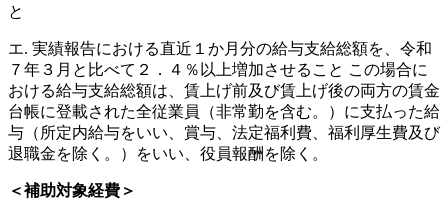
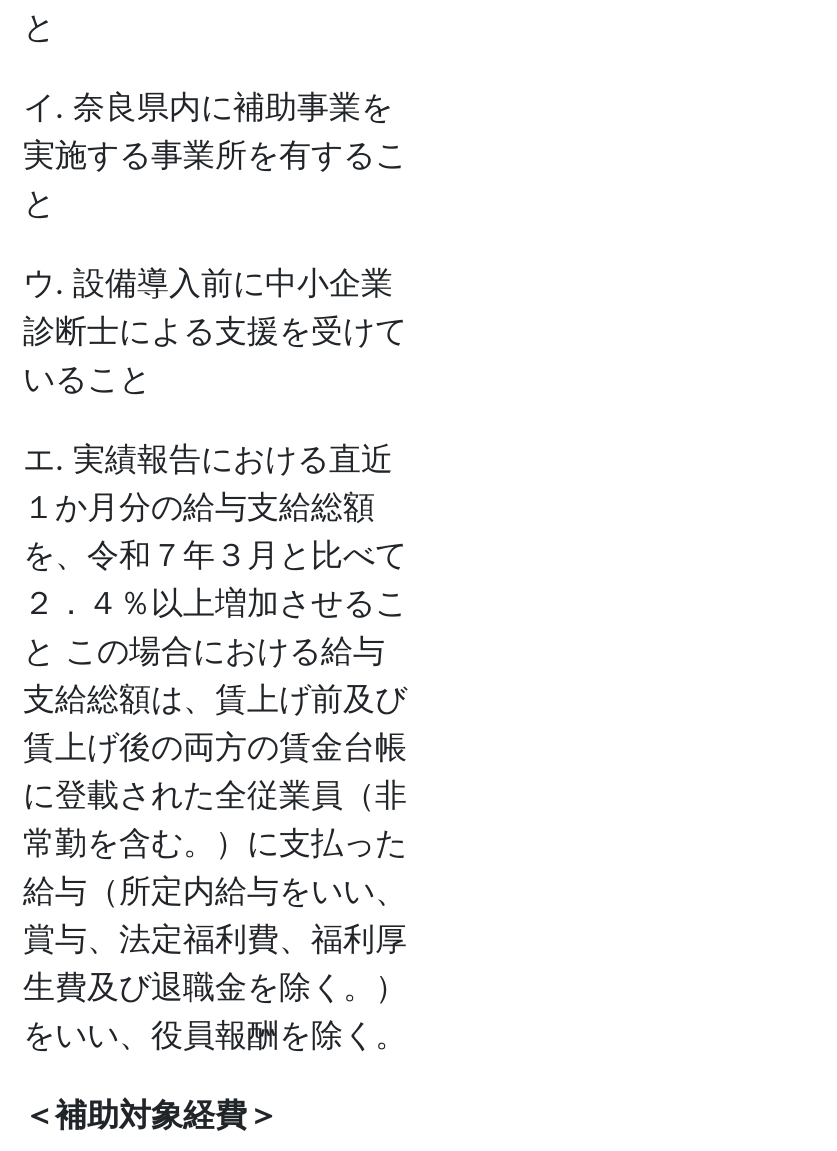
- エ. 実績報告における直近１か月分の給与支給総額を、令和
- ７年３月と比べて２．４％以上増加させること この場合に
- おける給与支給総額は、賃上げ前及び賃上げ後の両方の賃金
- 台帳に登載された全従業員（非常勤を含む。）に支払った給
- 与（所定内給与をいい、賞与、法定福利費、福利厚生費及び
- 退職金を除く。）をいい、役員報酬を除く。
+ イ. 奈良県内に補助事業を
+ 実施する事業所を有するこ
+ と
+ ウ. 設備導入前に中小企業
+ 診断士による支援を受けて
+ いること
+ エ. 実績報告における直近
+ １か月分の給与支給総額
+ を、令和７年３月と比べて
+ ２．４％以上増加させるこ
+ と この場合における給与
+ 支給総額は、賃上げ前及び
+ 賃上げ後の両方の賃金台帳
+ に登載された全従業員（非
+ 常勤を含む。）に支払った
+ 給与（所定内給与をいい、
+ 賞与、法定福利費、福利厚
+ 生費及び退職金を除く。）
+ をいい、役員報酬を除く。
